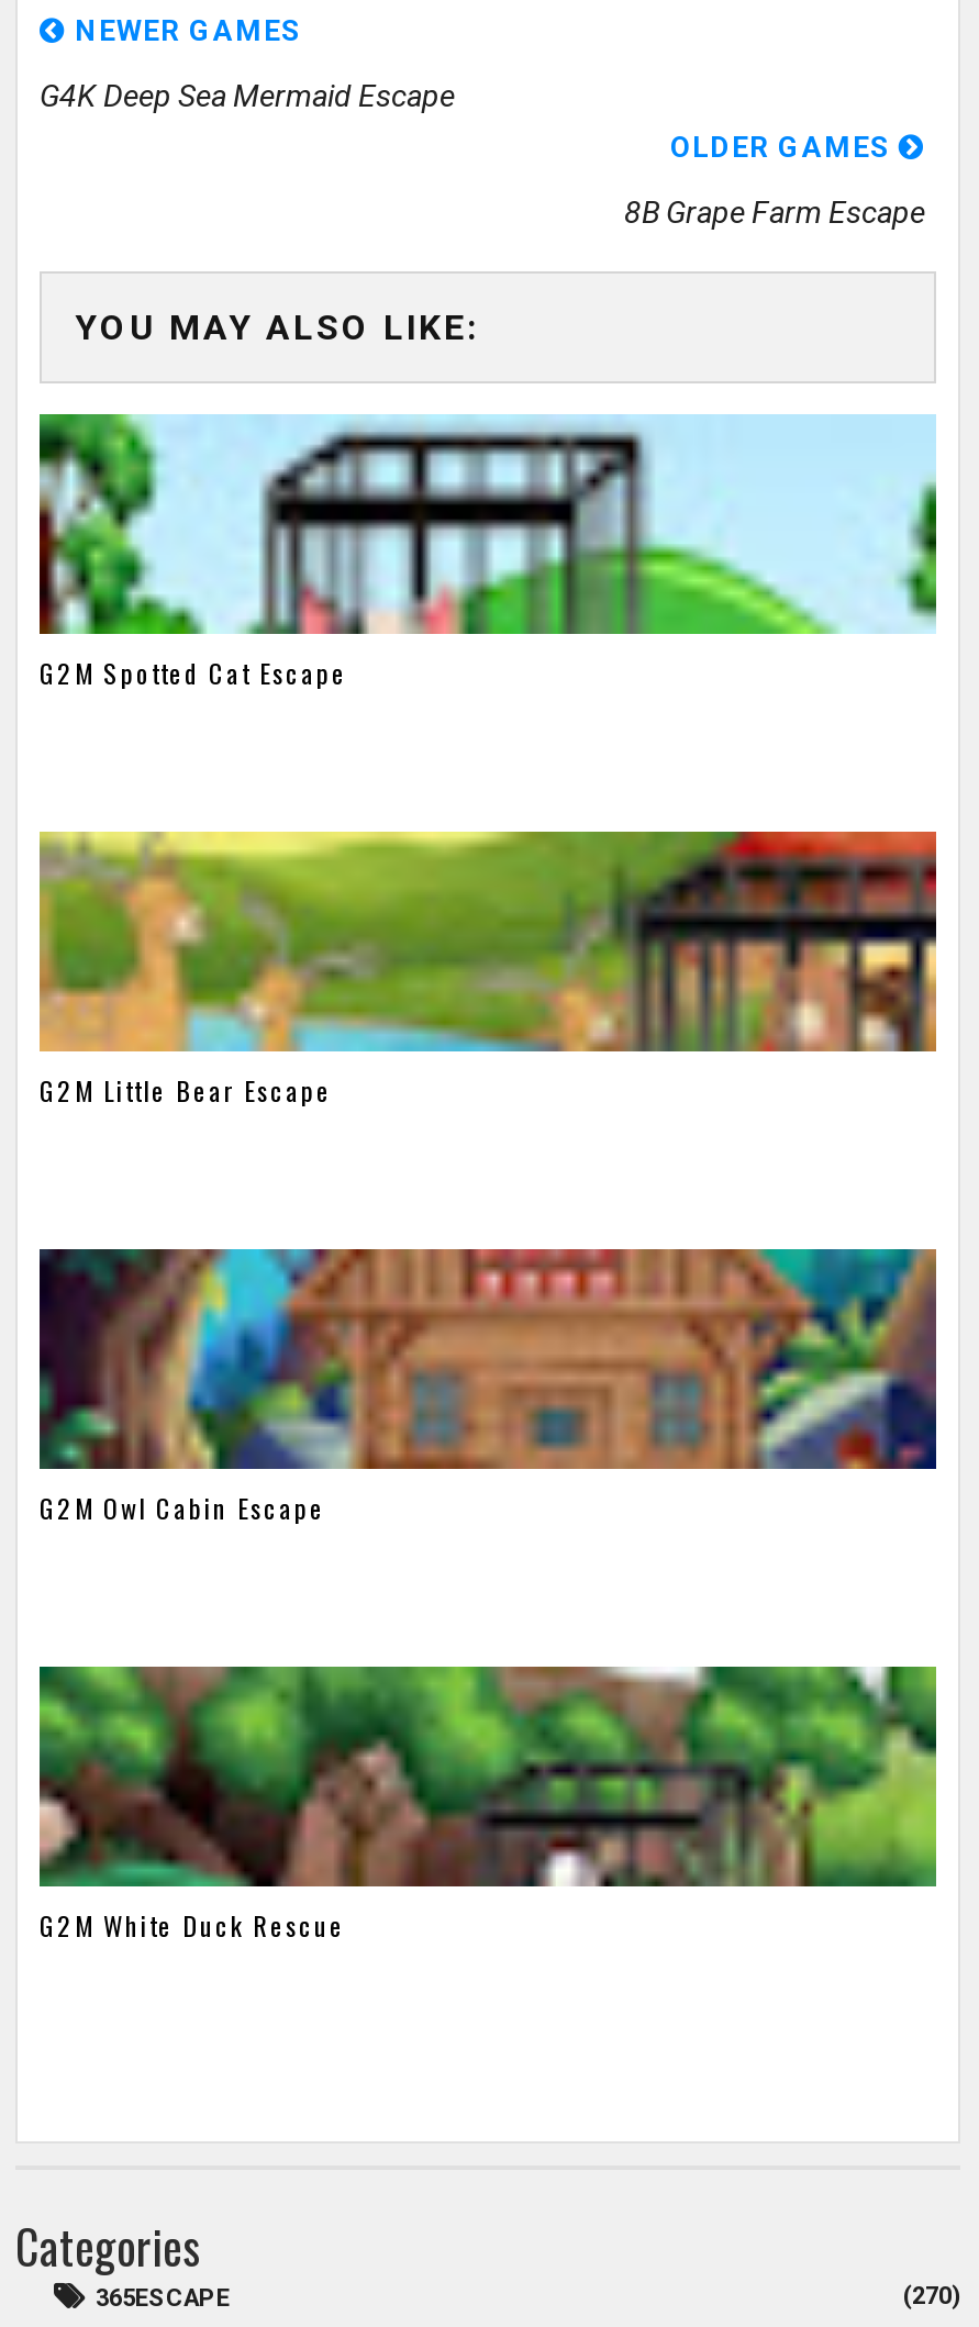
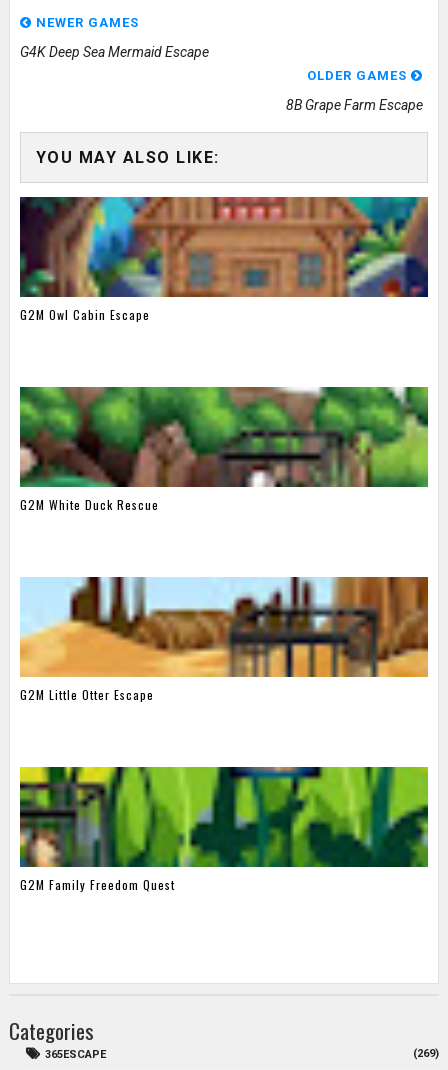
- [image]
- G2M Spotted Cat Escape

- [image]
- G2M Little Bear Escape

moved up: [image] | G2M Owl Cabin Escape | G2M White Duck Rescue

+ [image]
+ G2M Little Otter Escape

+ [image]
+ G2M Family Freedom Quest

- (270)
+ (269)
